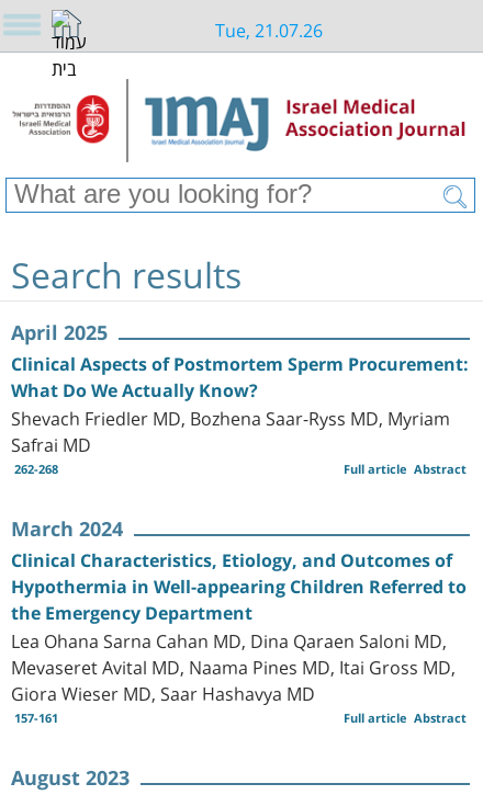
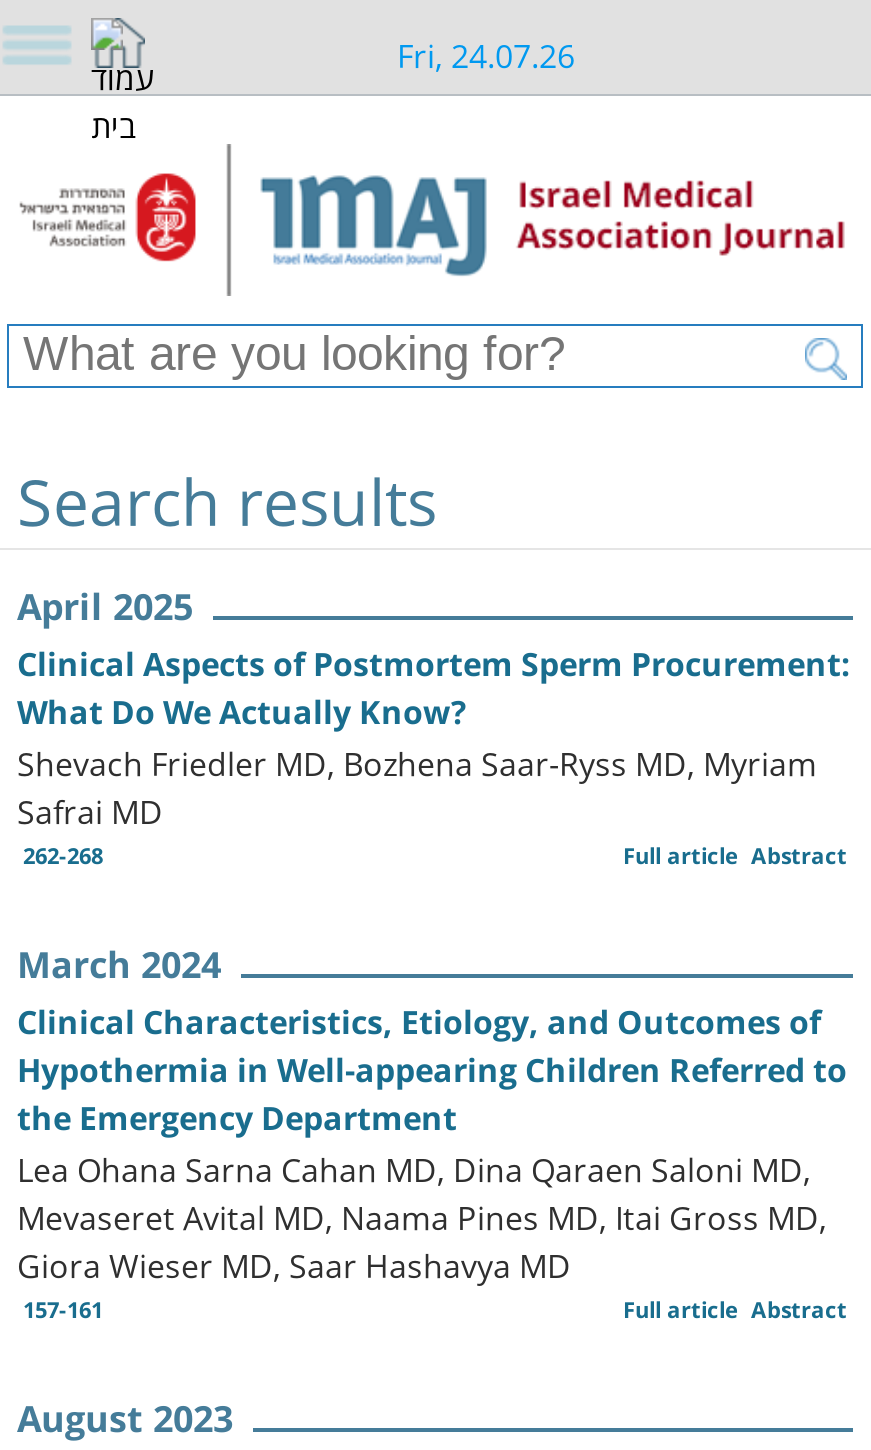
- Tue, 21.07.26
+ Fri, 24.07.26
